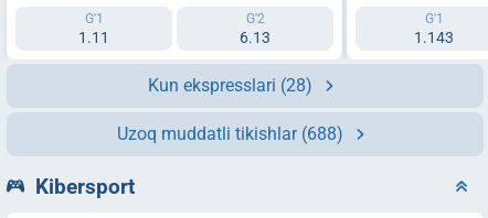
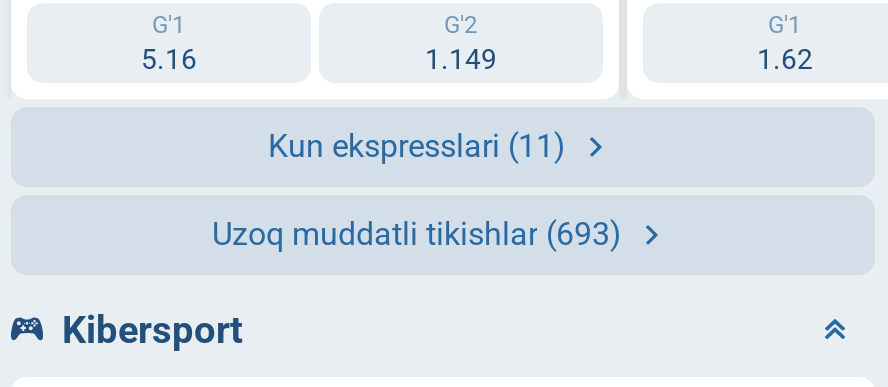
- 1.11
+ 5.16

- 6.13
+ 1.149

- 1.143
+ 1.62

- Kun ekspresslari (28)
+ Kun ekspresslari (11)

- Uzoq muddatli tikishlar (688)
+ Uzoq muddatli tikishlar (693)
